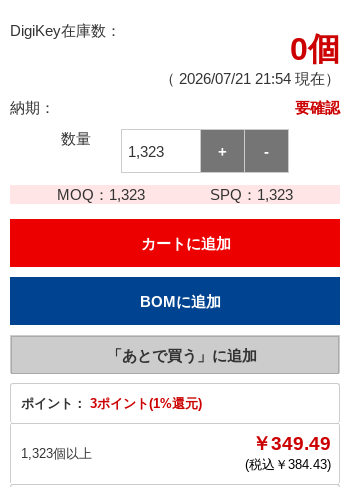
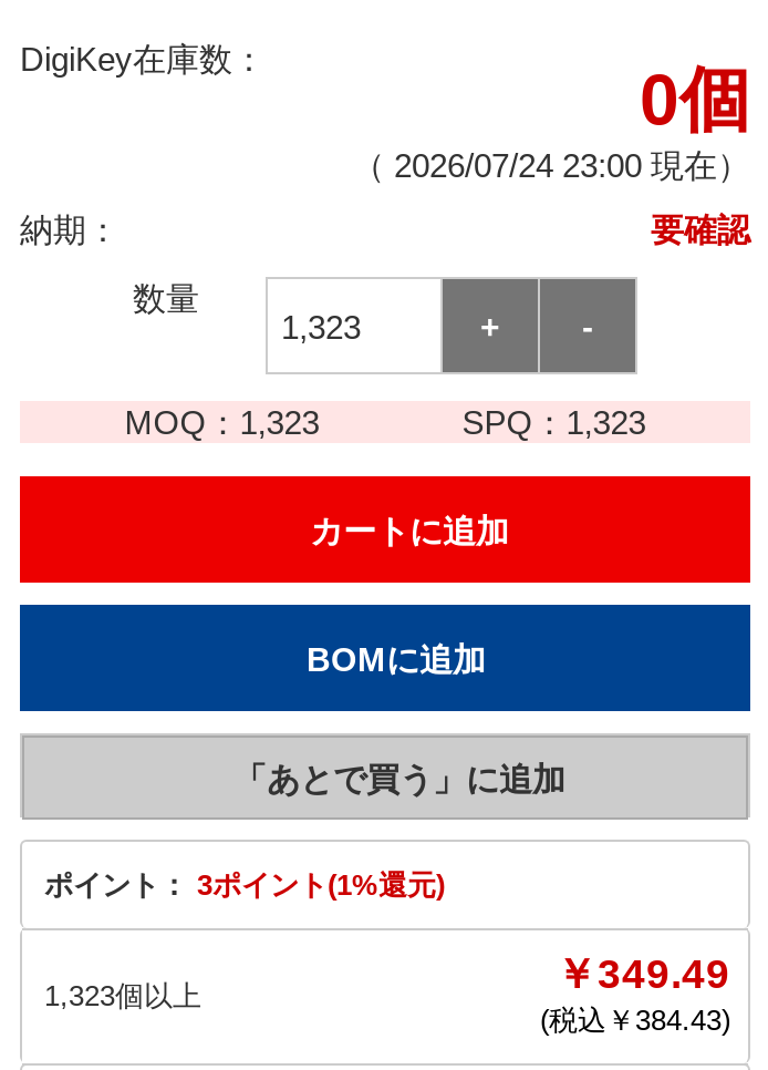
- （ 2026/07/21 21:54 現在）
+ （ 2026/07/24 23:00 現在）
